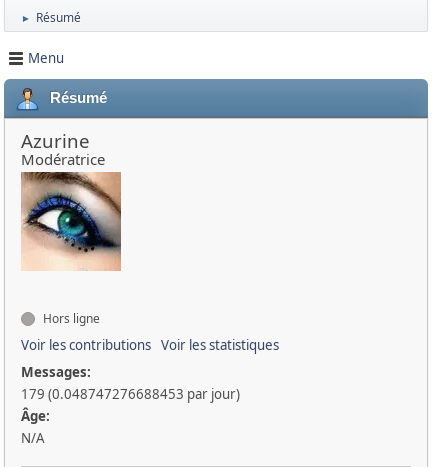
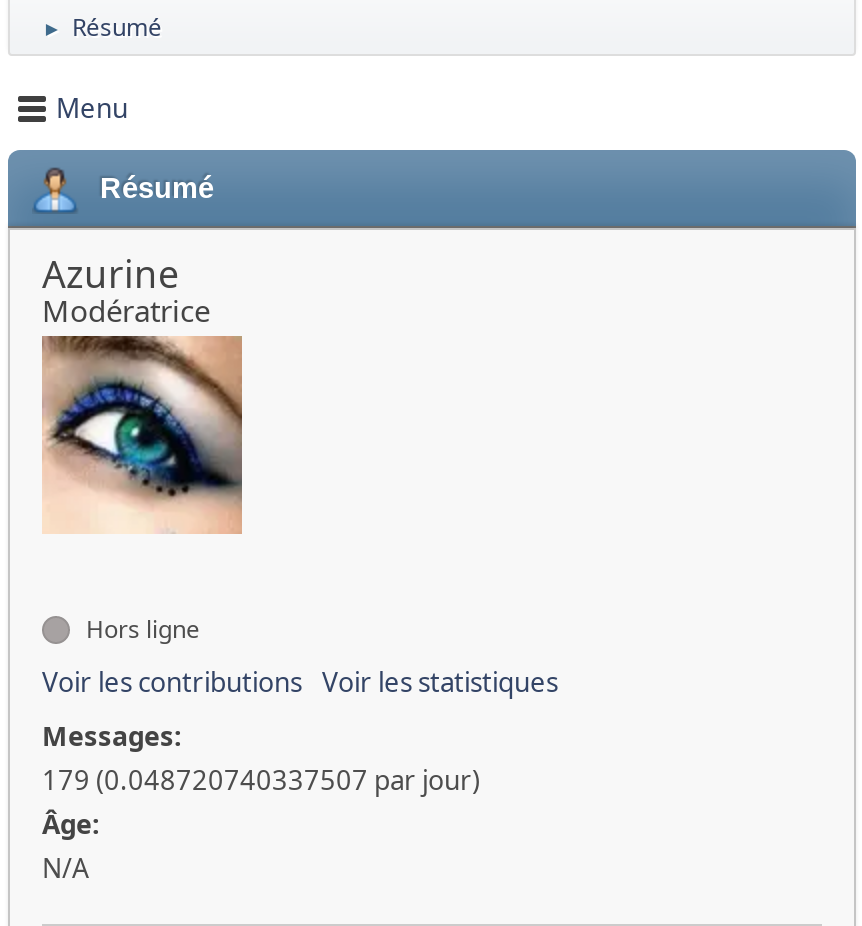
- 179 (0.048747276688453 par jour)
+ 179 (0.048720740337507 par jour)
